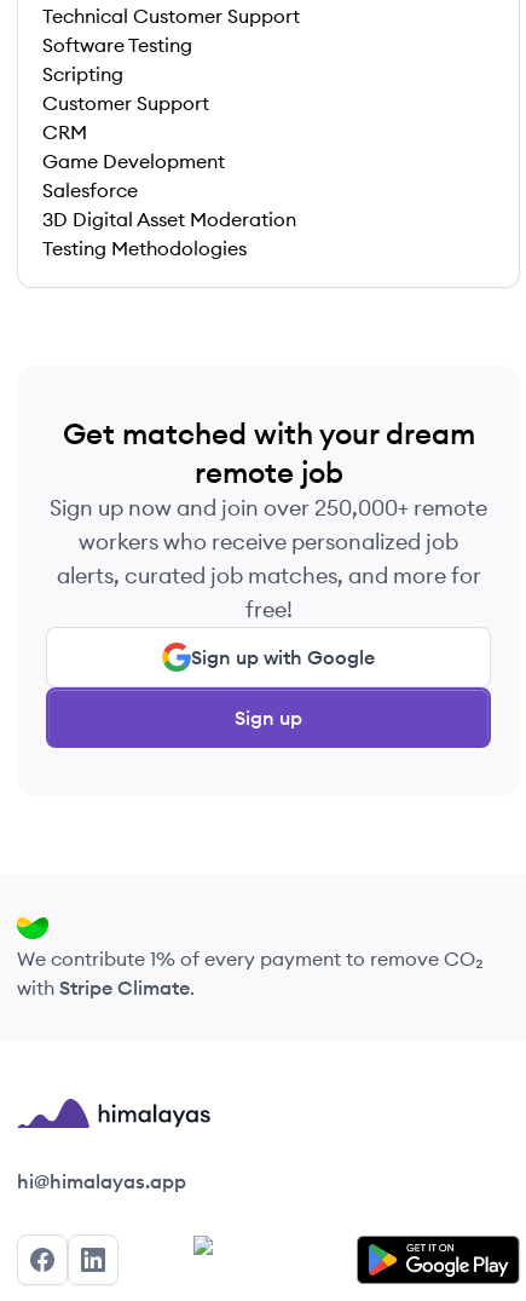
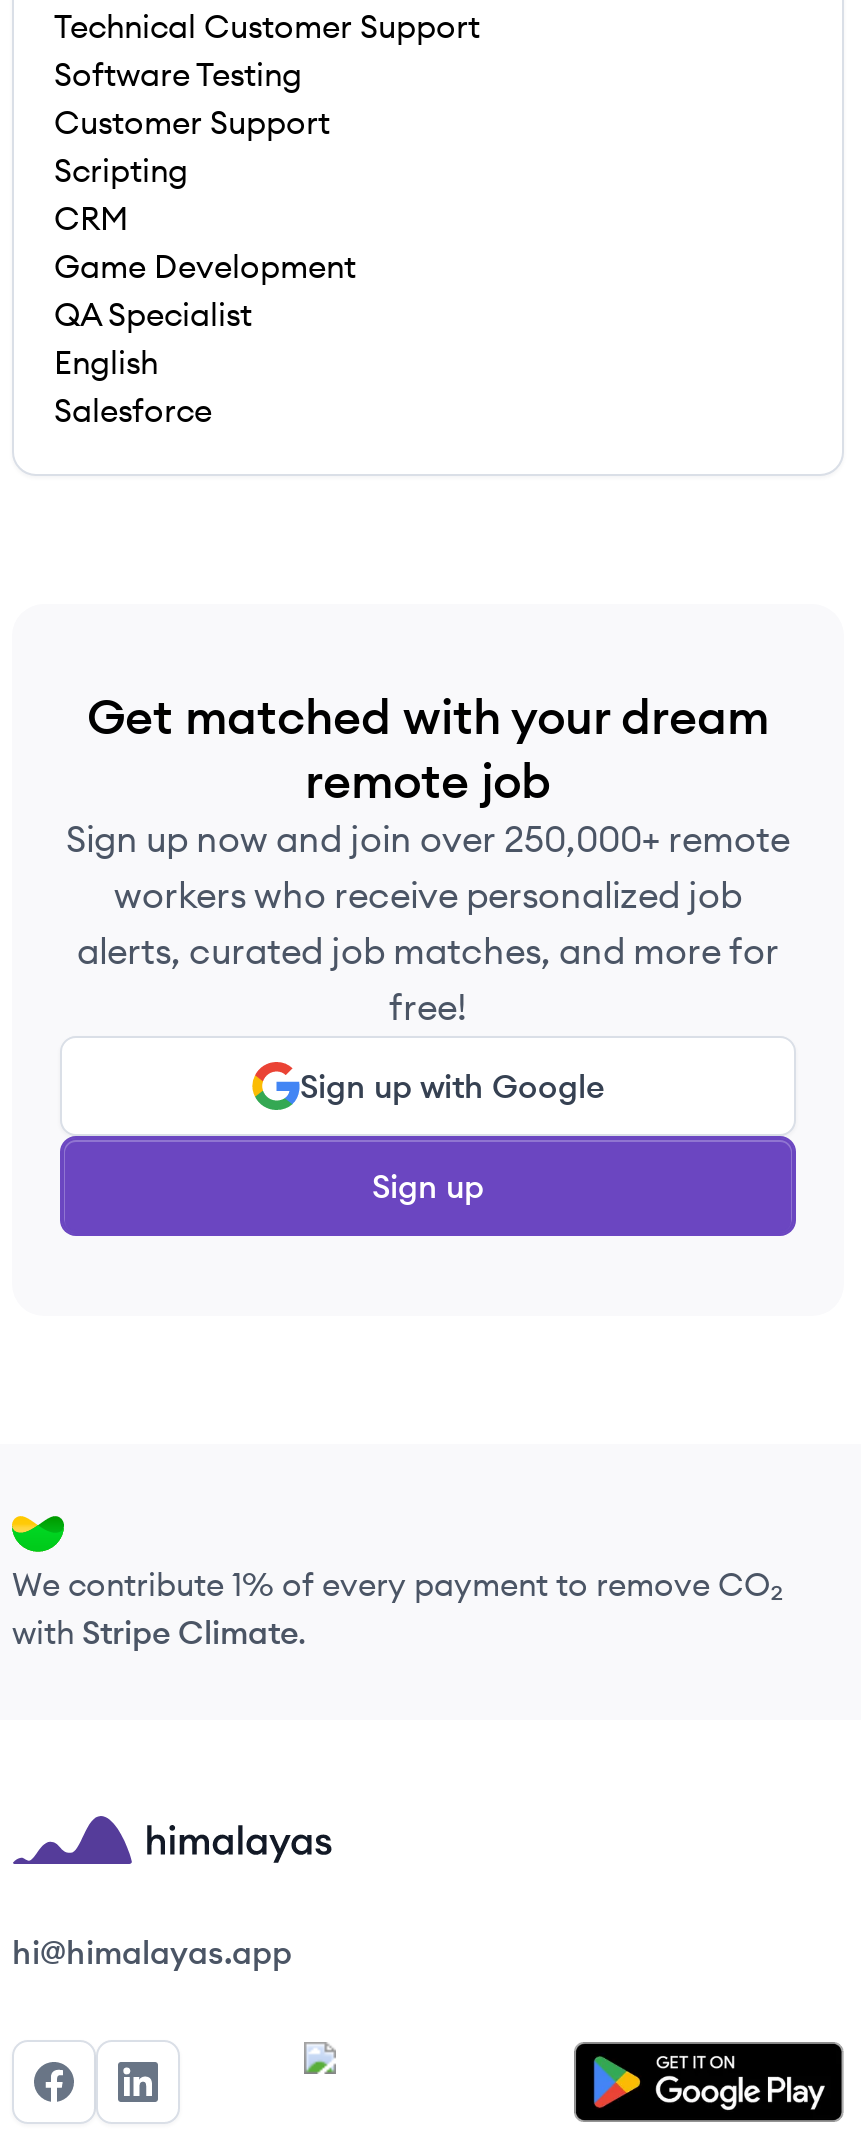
moved down: Scripting

moved up: Customer Support

+ QA Specialist
+ English

moved down: Salesforce

- 3D Digital Asset Moderation
- Testing Methodologies
